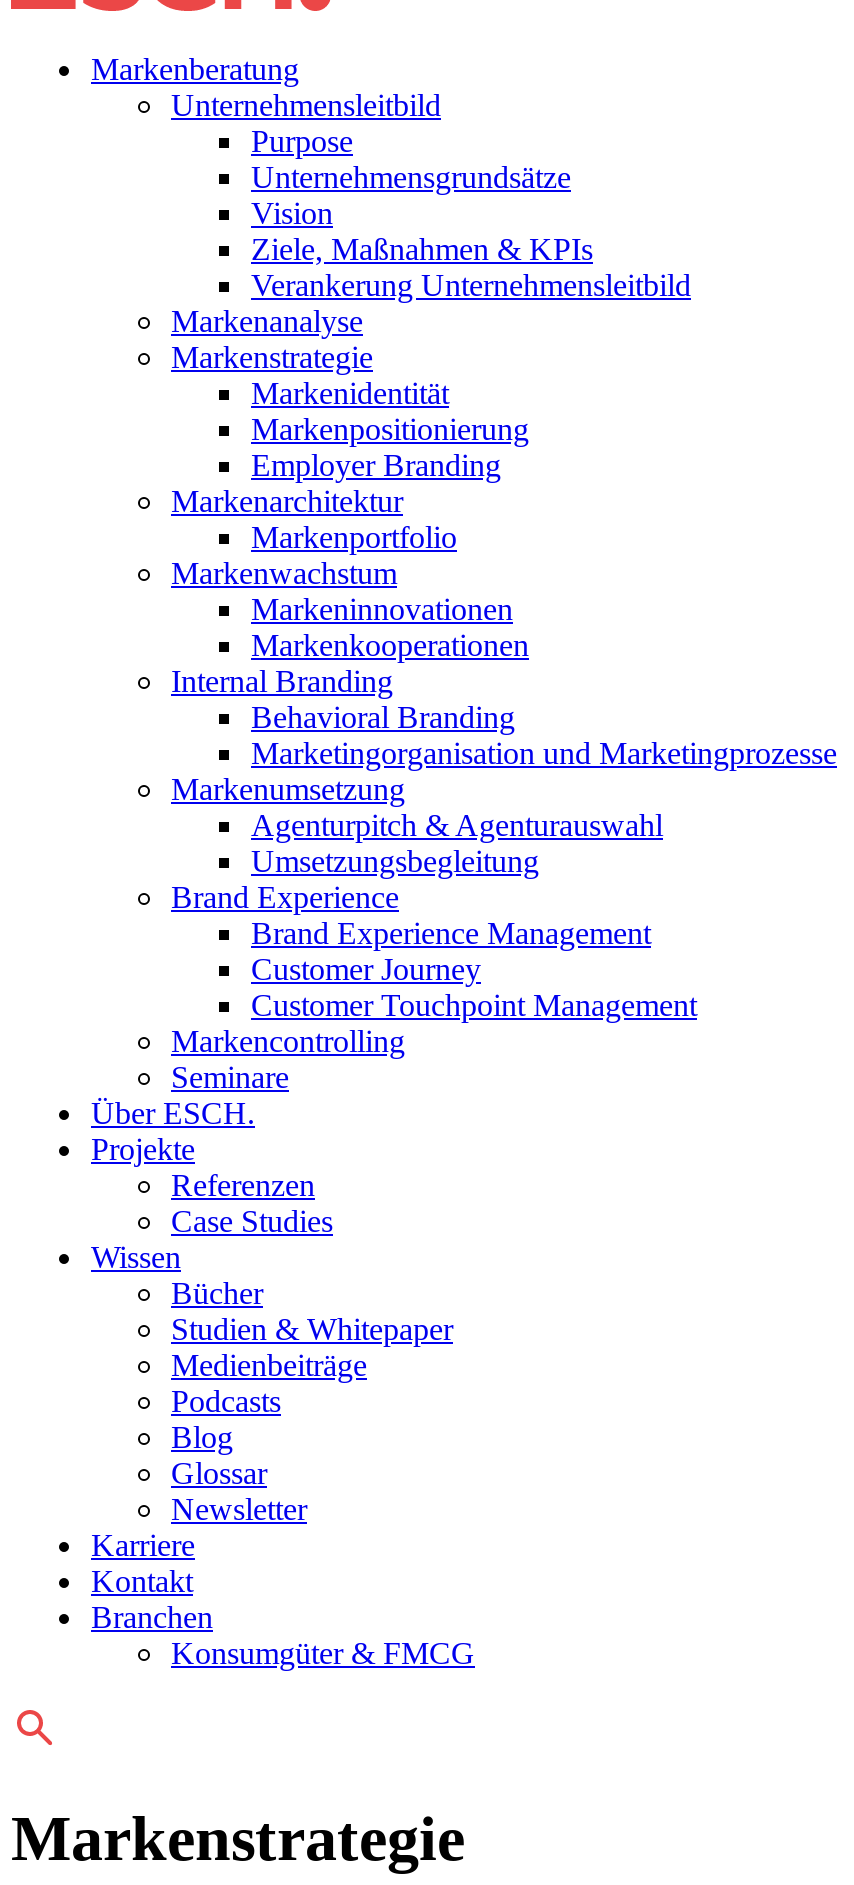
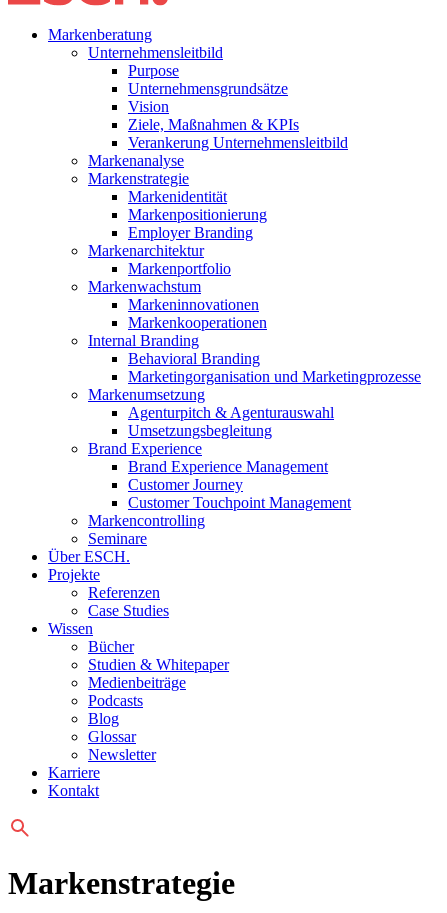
- Branchen
- Konsumgüter & FMCG
